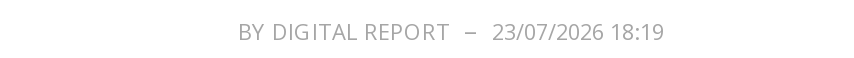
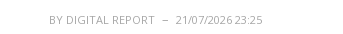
- BY DIGITAL REPORT 23/07/2026 18:19
+ BY DIGITAL REPORT 21/07/2026 23:25
